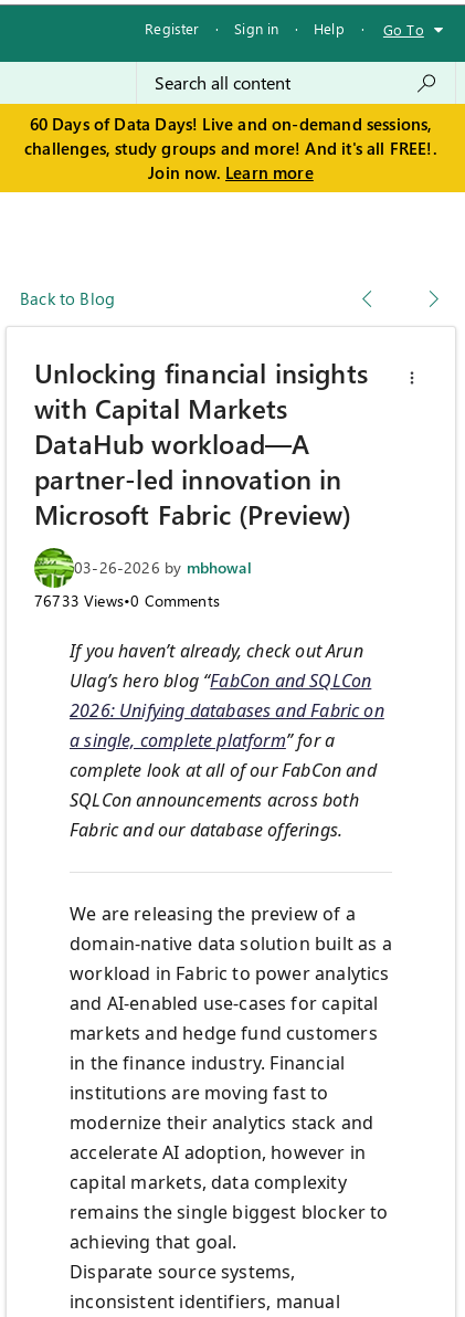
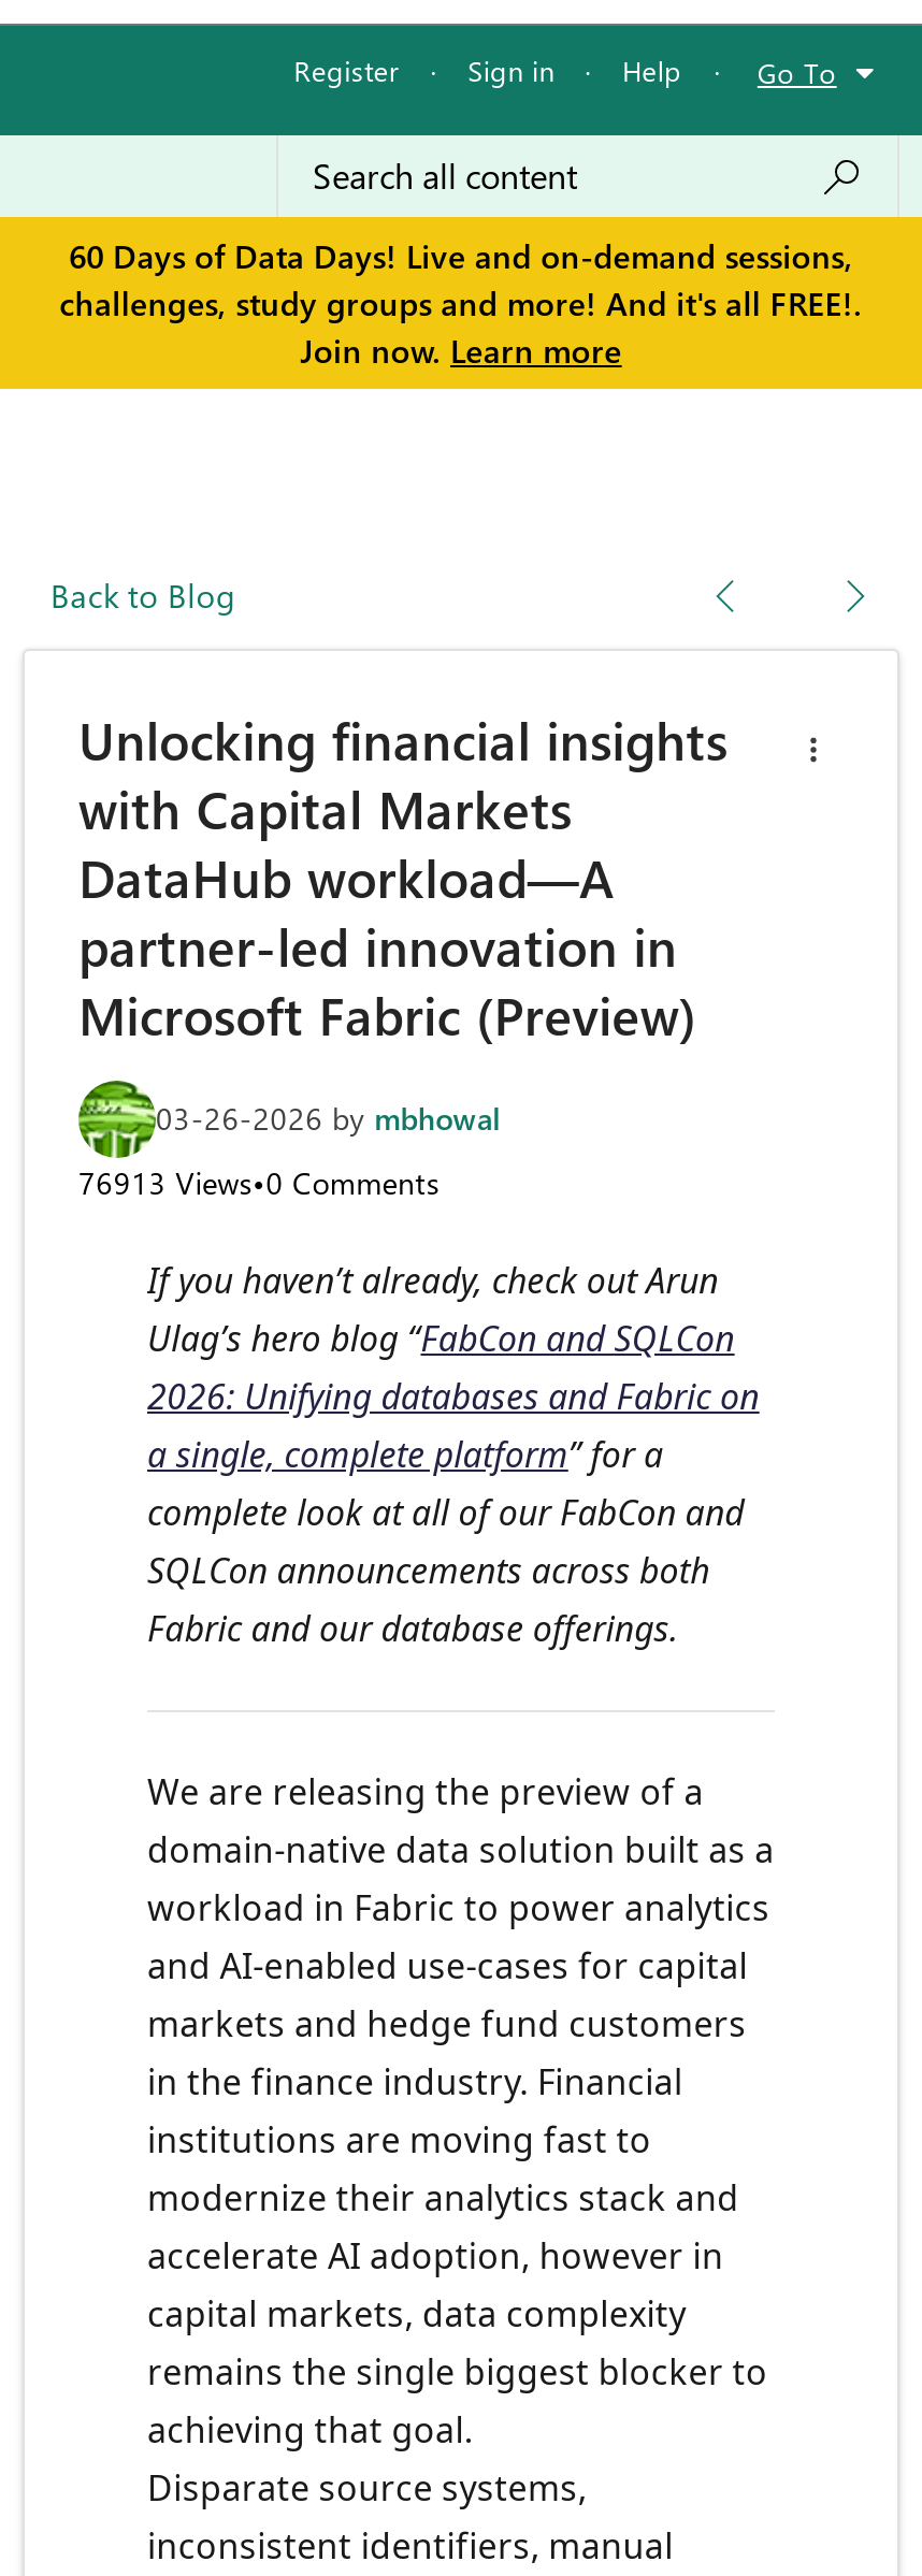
- 76733 Views•0 Comments
+ 76913 Views•0 Comments
